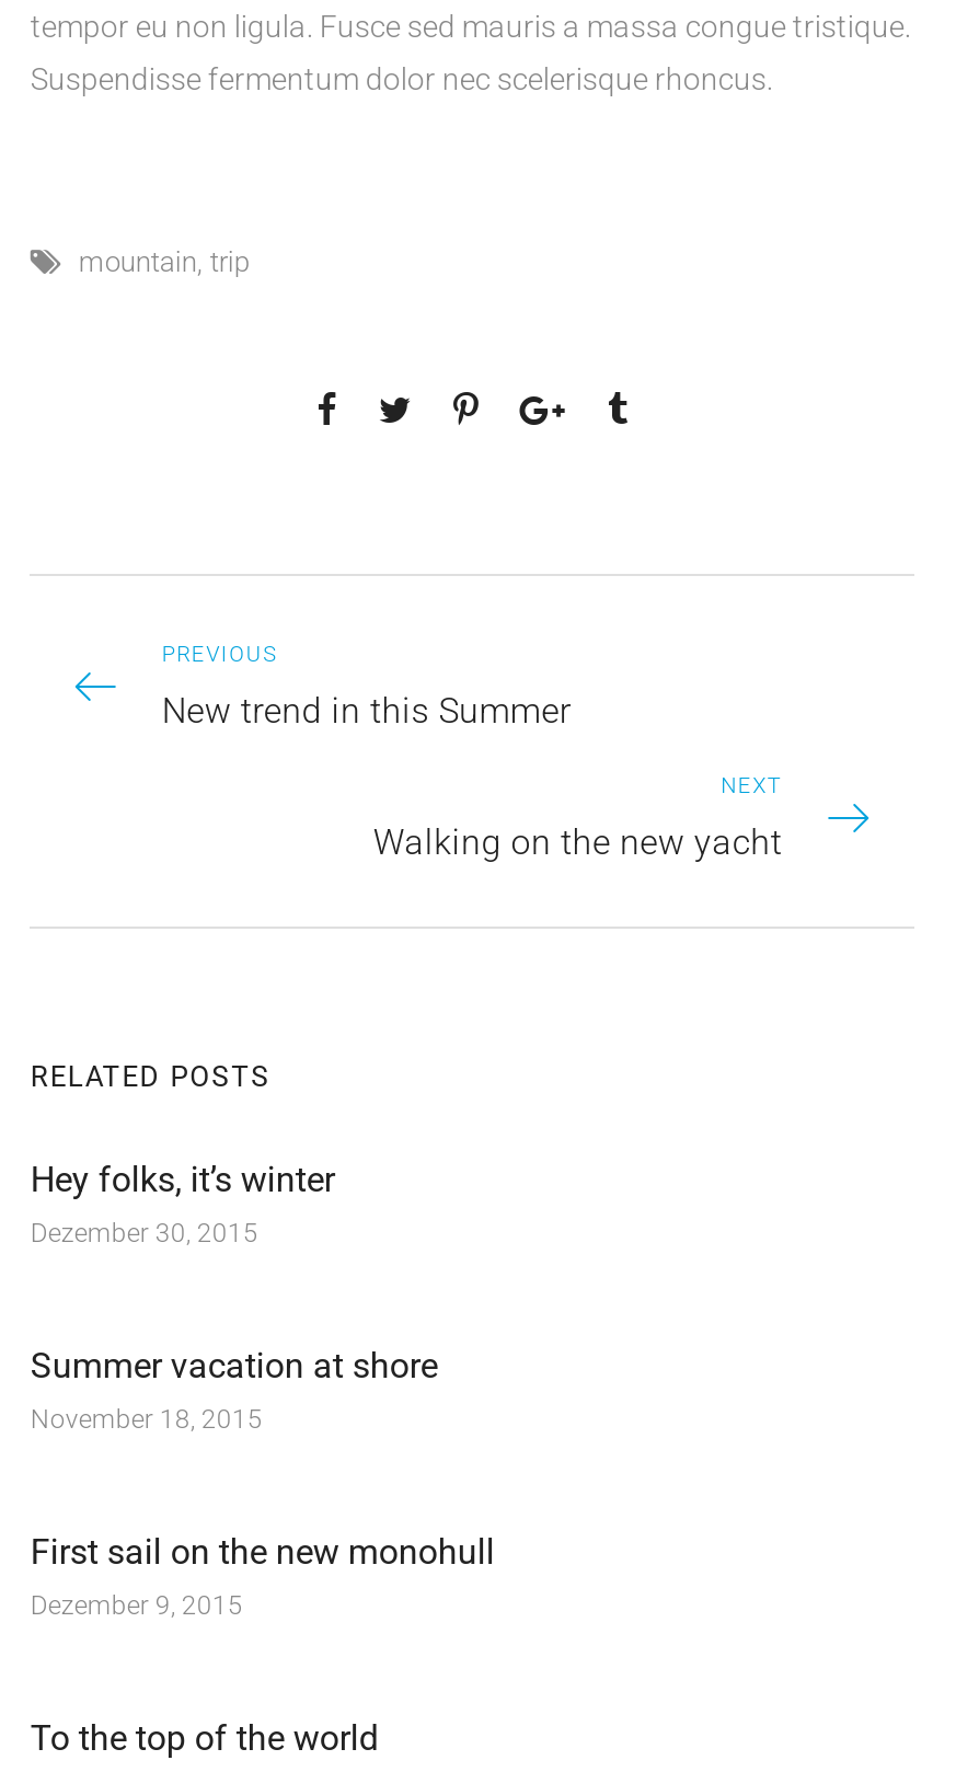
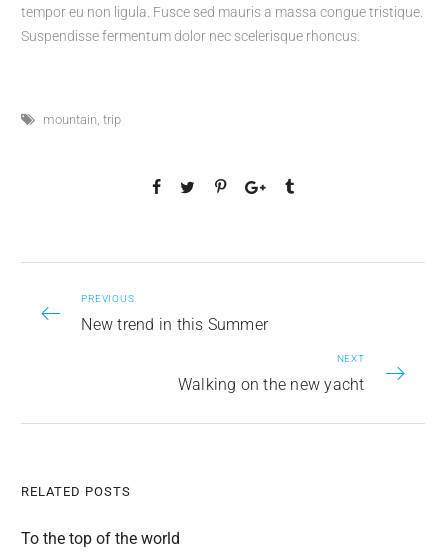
- Hey folks, it’s winter
- Dezember 30, 2015
- Summer vacation at shore
- November 18, 2015
- First sail on the new monohull
- Dezember 9, 2015
